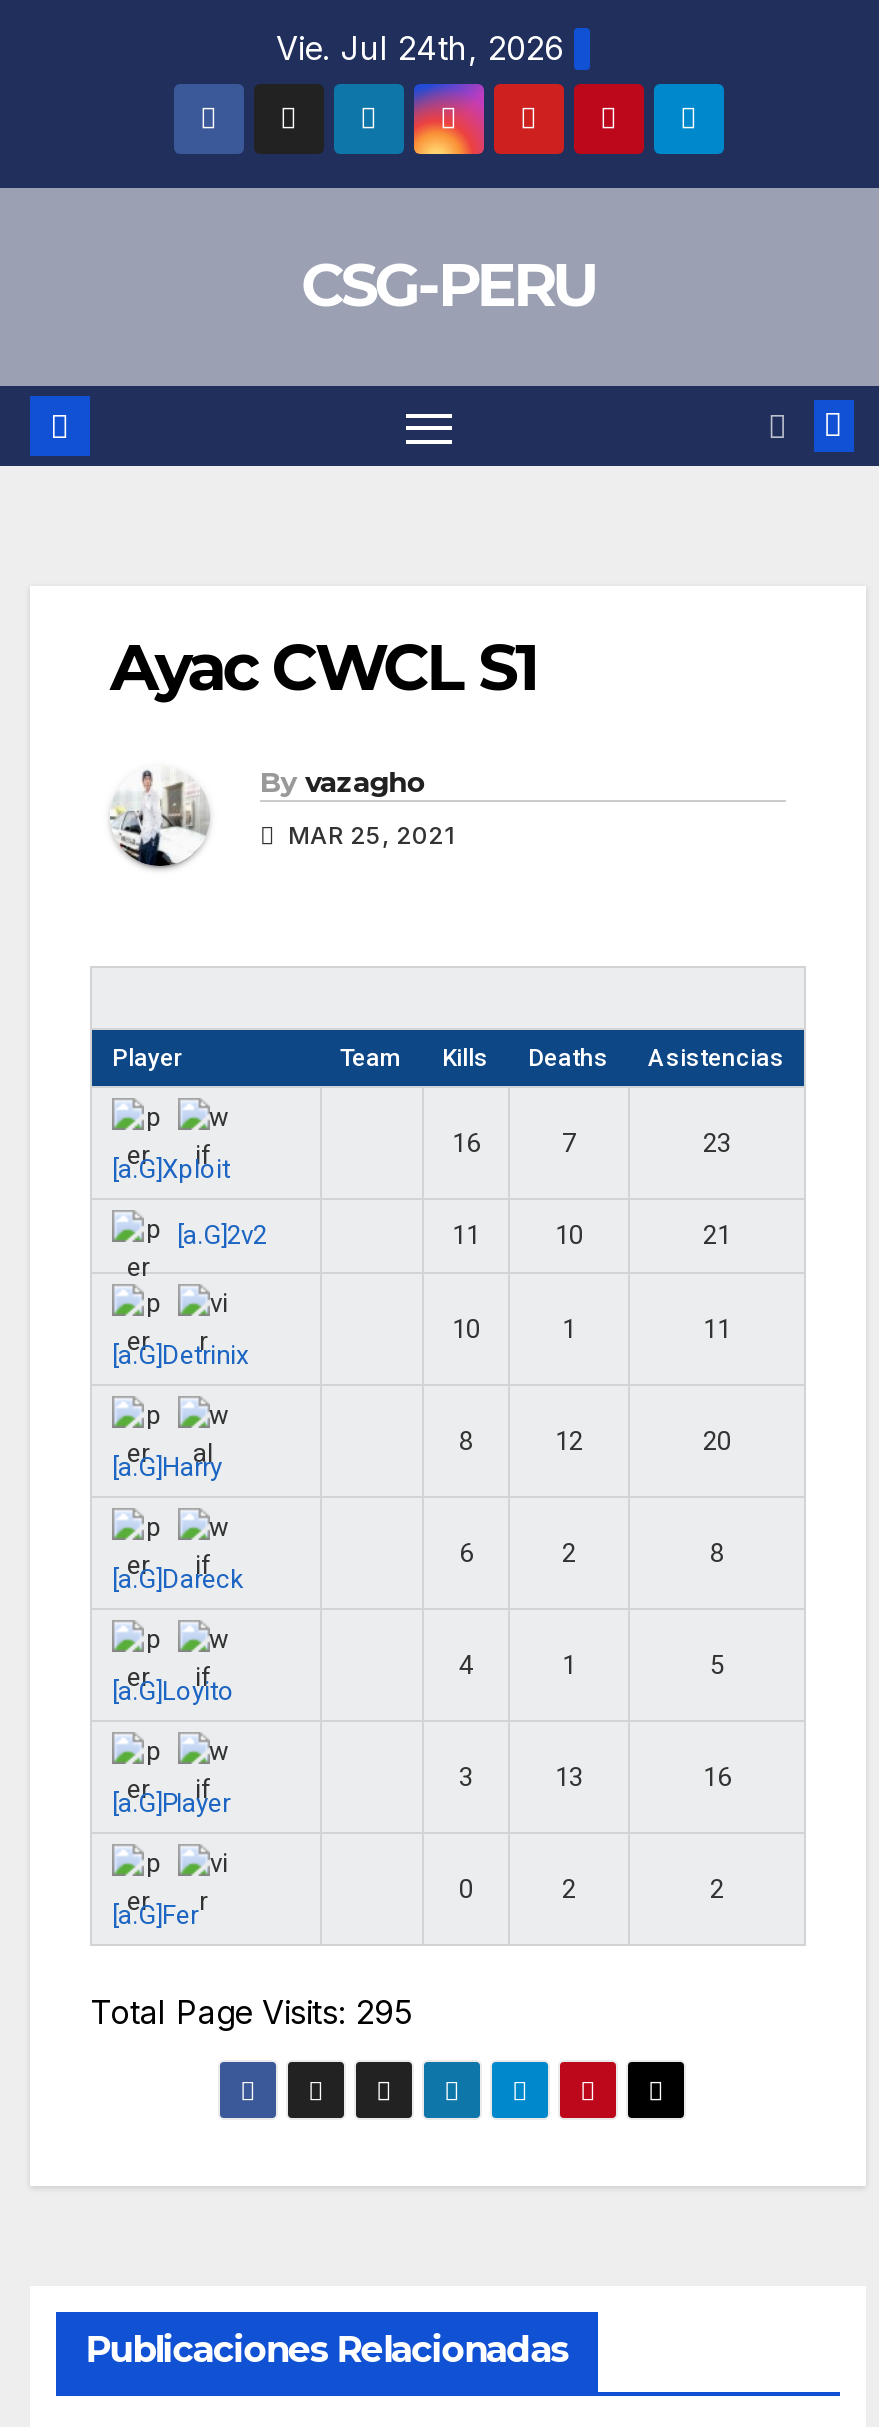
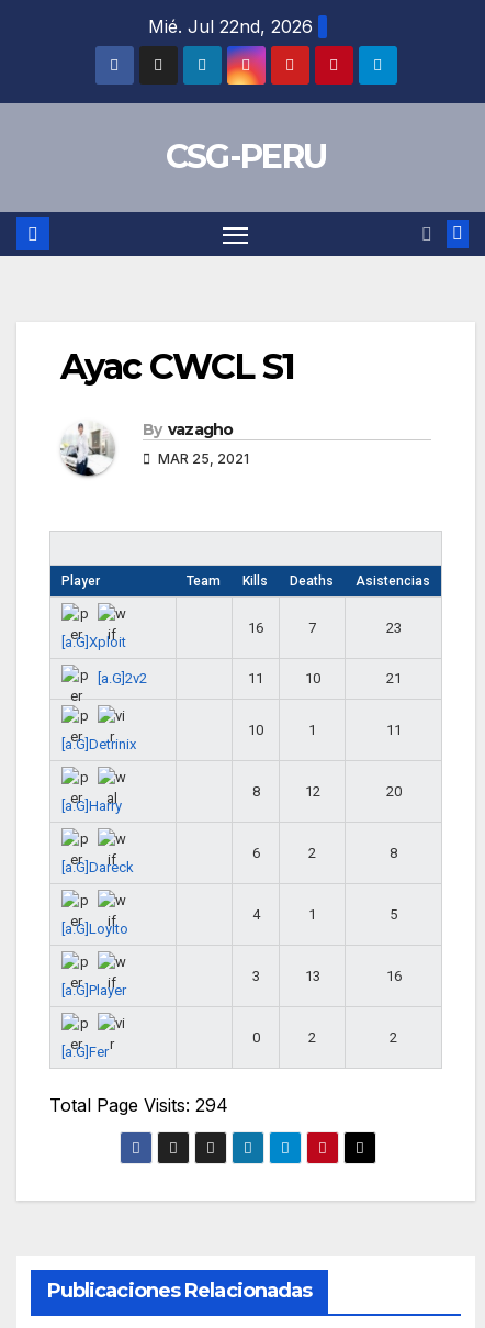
- Vie. Jul 24th, 2026
+ Mié. Jul 22nd, 2026

- Total Page Visits: 295
+ Total Page Visits: 294
